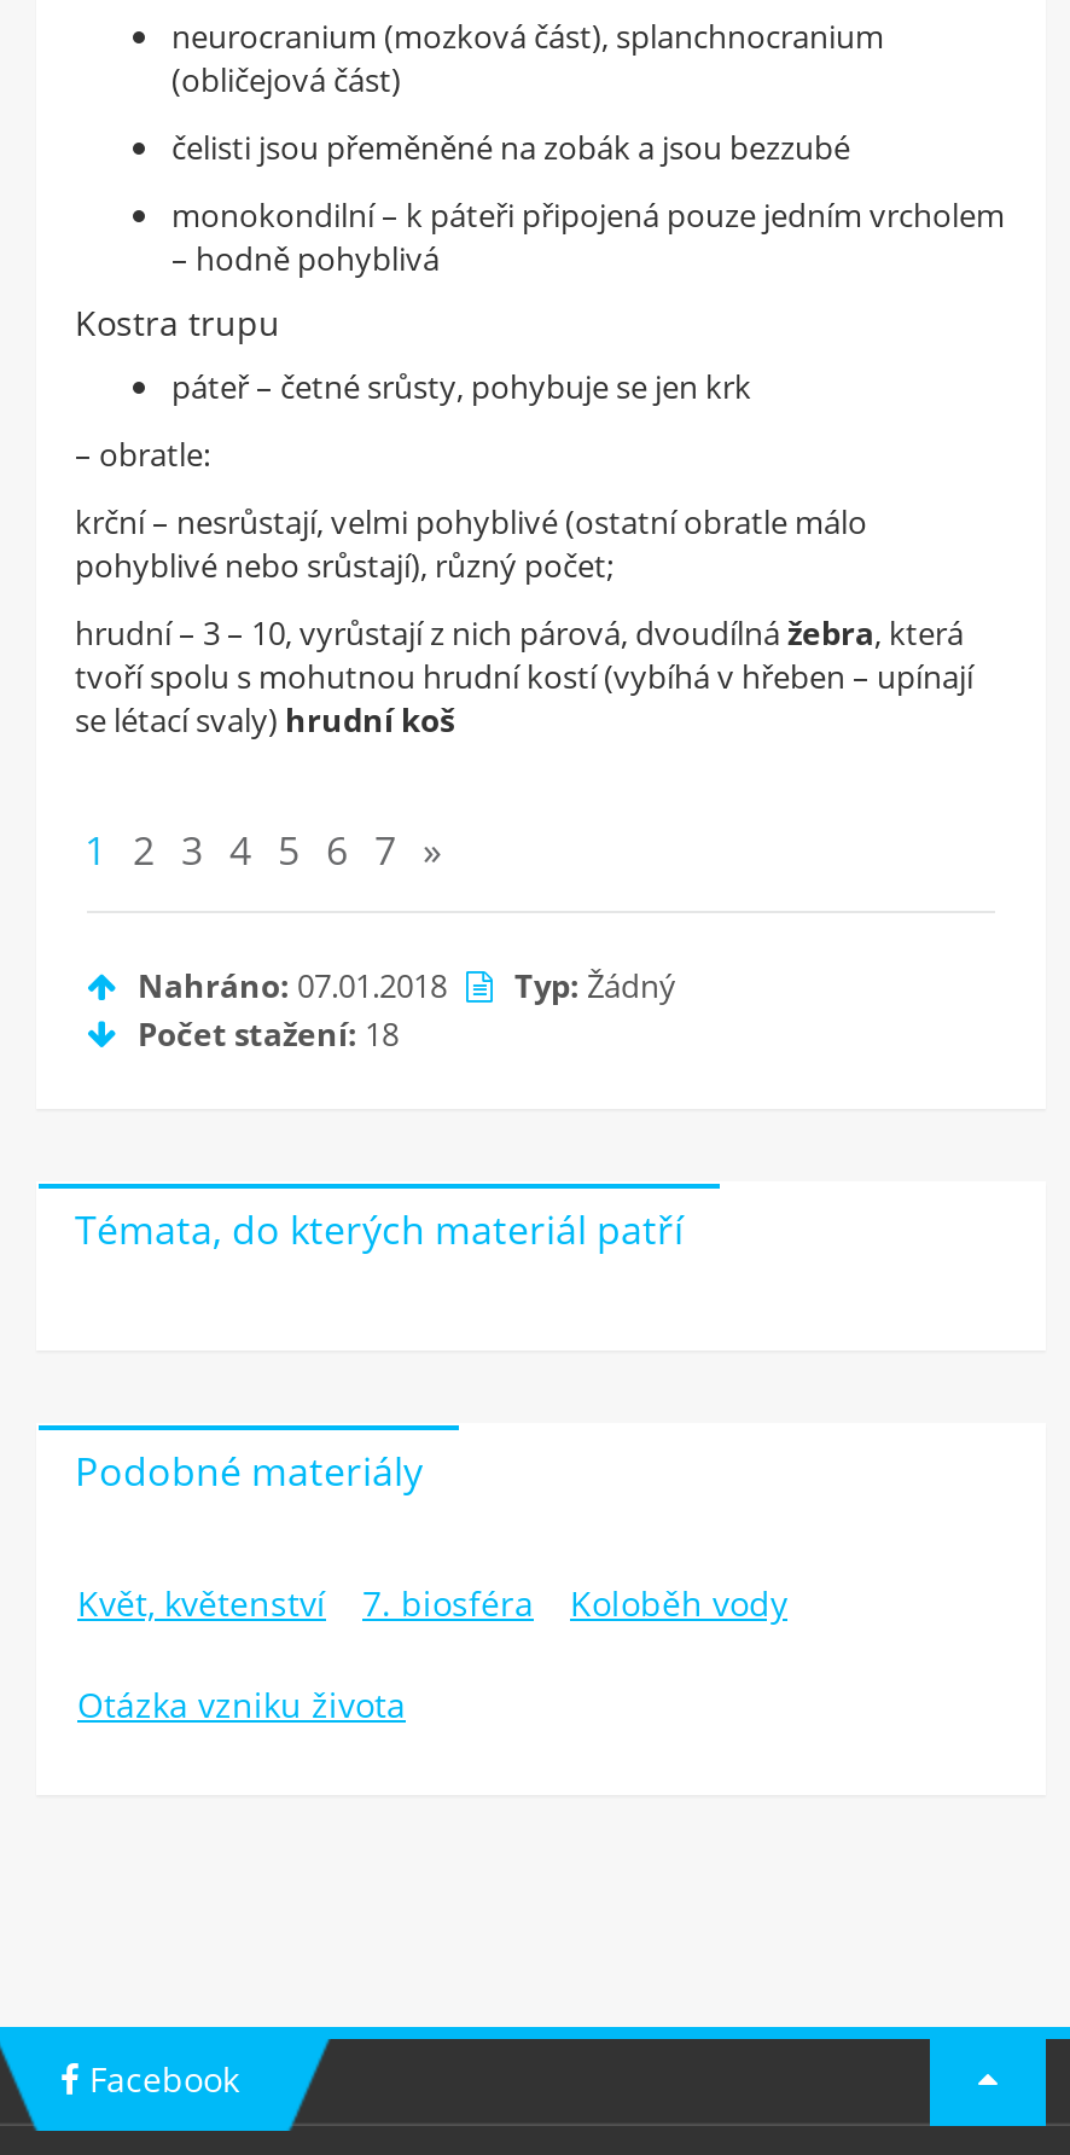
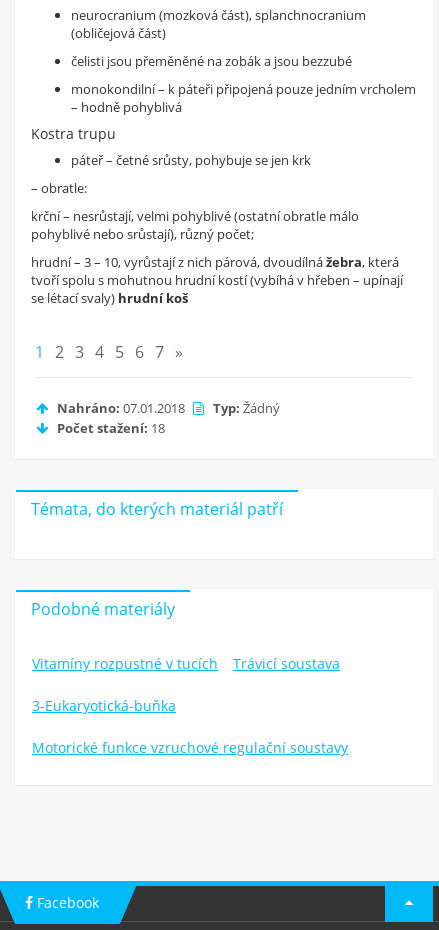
- Květ, květenství
- 7. biosféra
- Koloběh vody
- Otázka vzniku života
+ Vitamíny rozpustné v tucích
+ Trávicí soustava
+ 3-Eukaryotická-buňka
+ Motorické funkce vzruchové regulační soustavy
